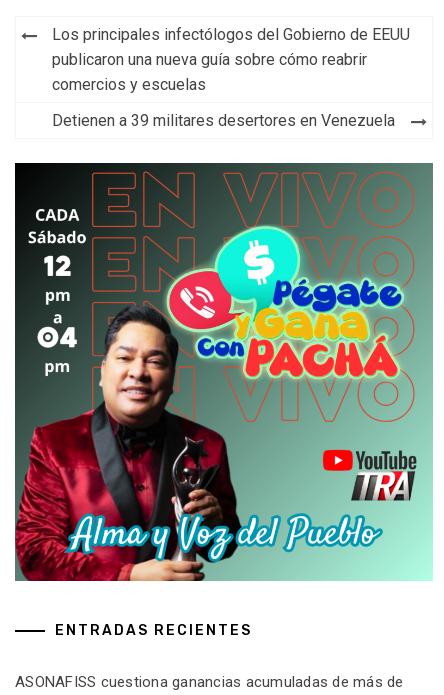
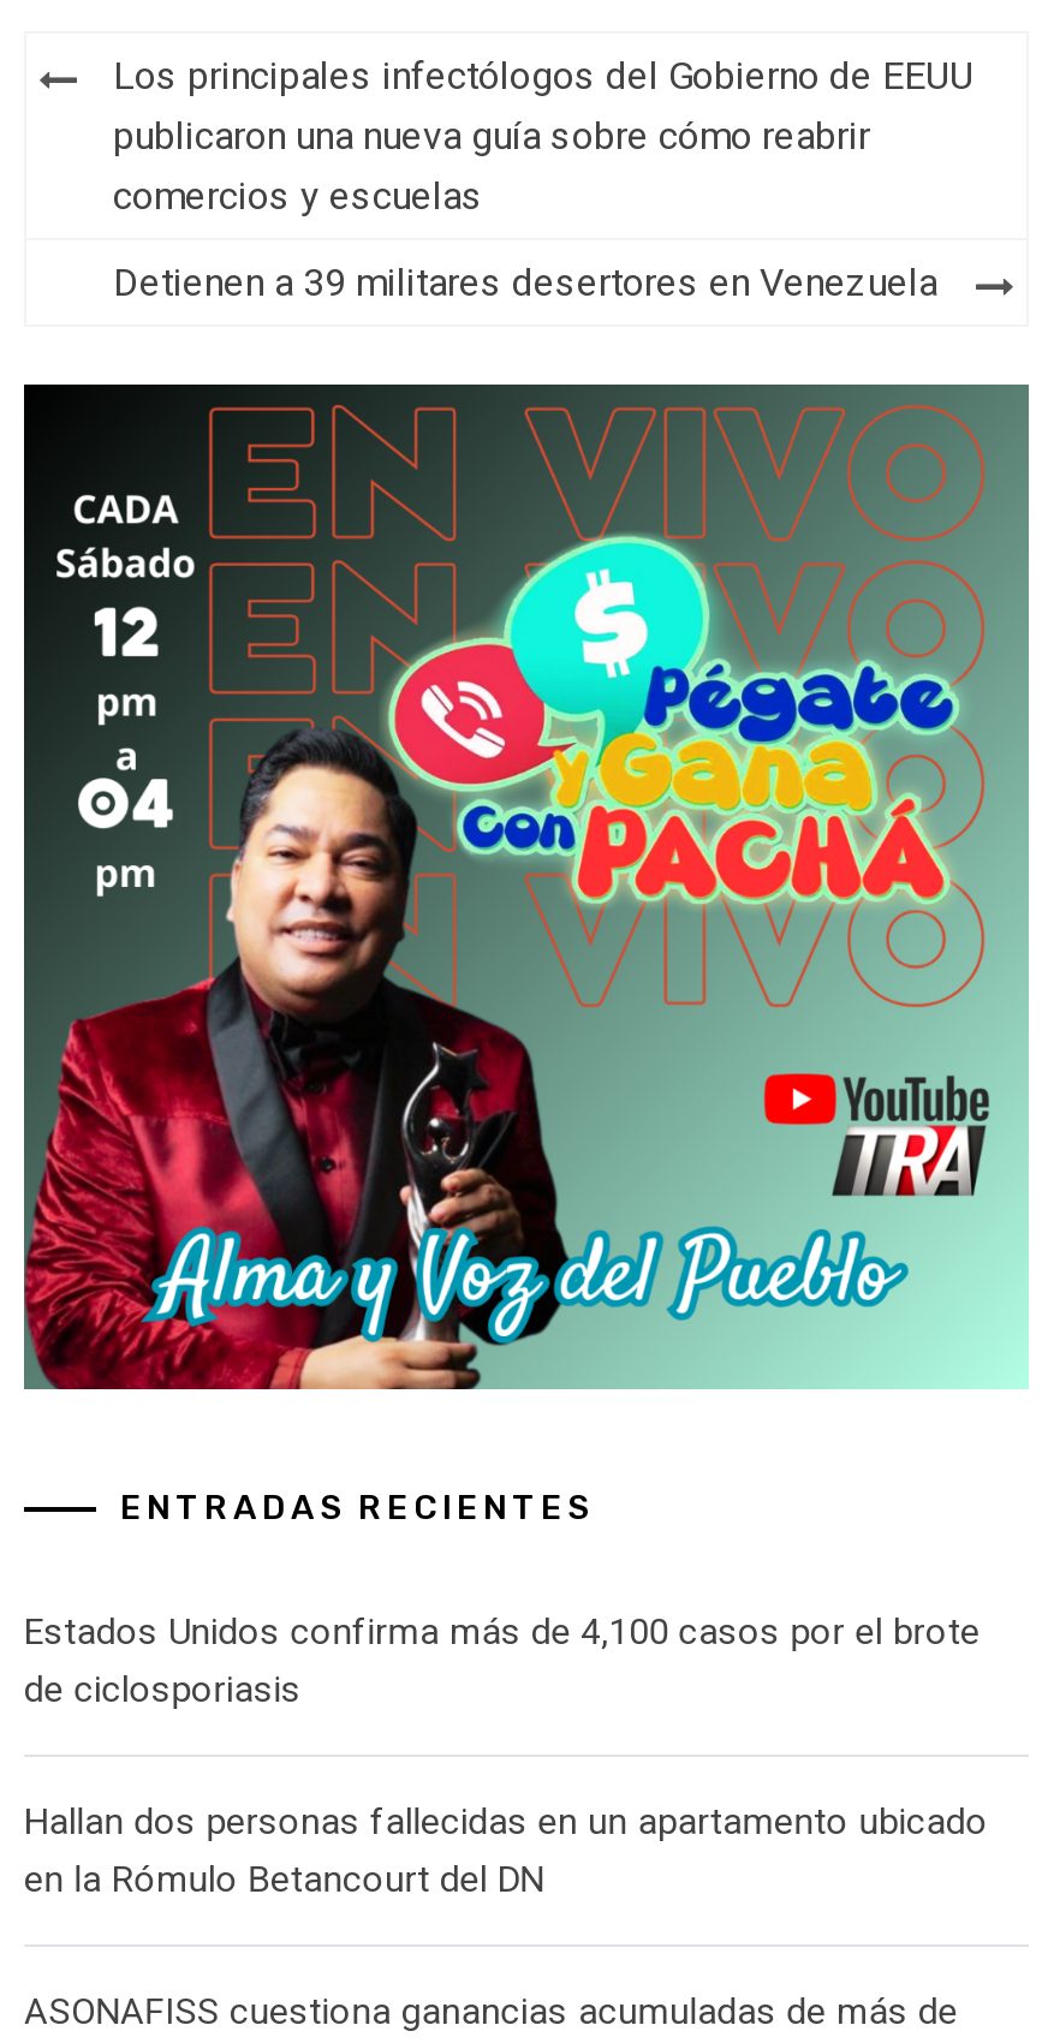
+ Estados Unidos confirma más de 4,100 casos por el brote
+ de ciclosporiasis
+ Hallan dos personas fallecidas en un apartamento ubicado
+ en la Rómulo Betancourt del DN
